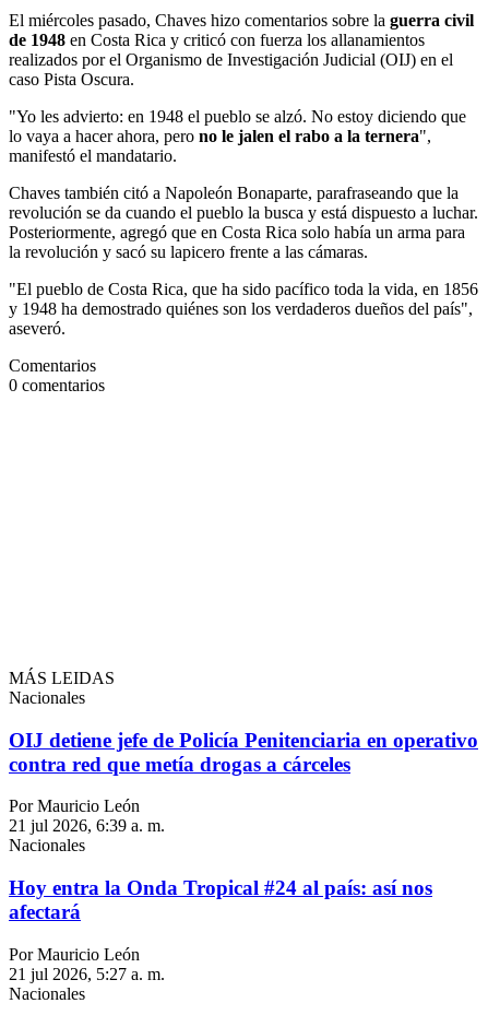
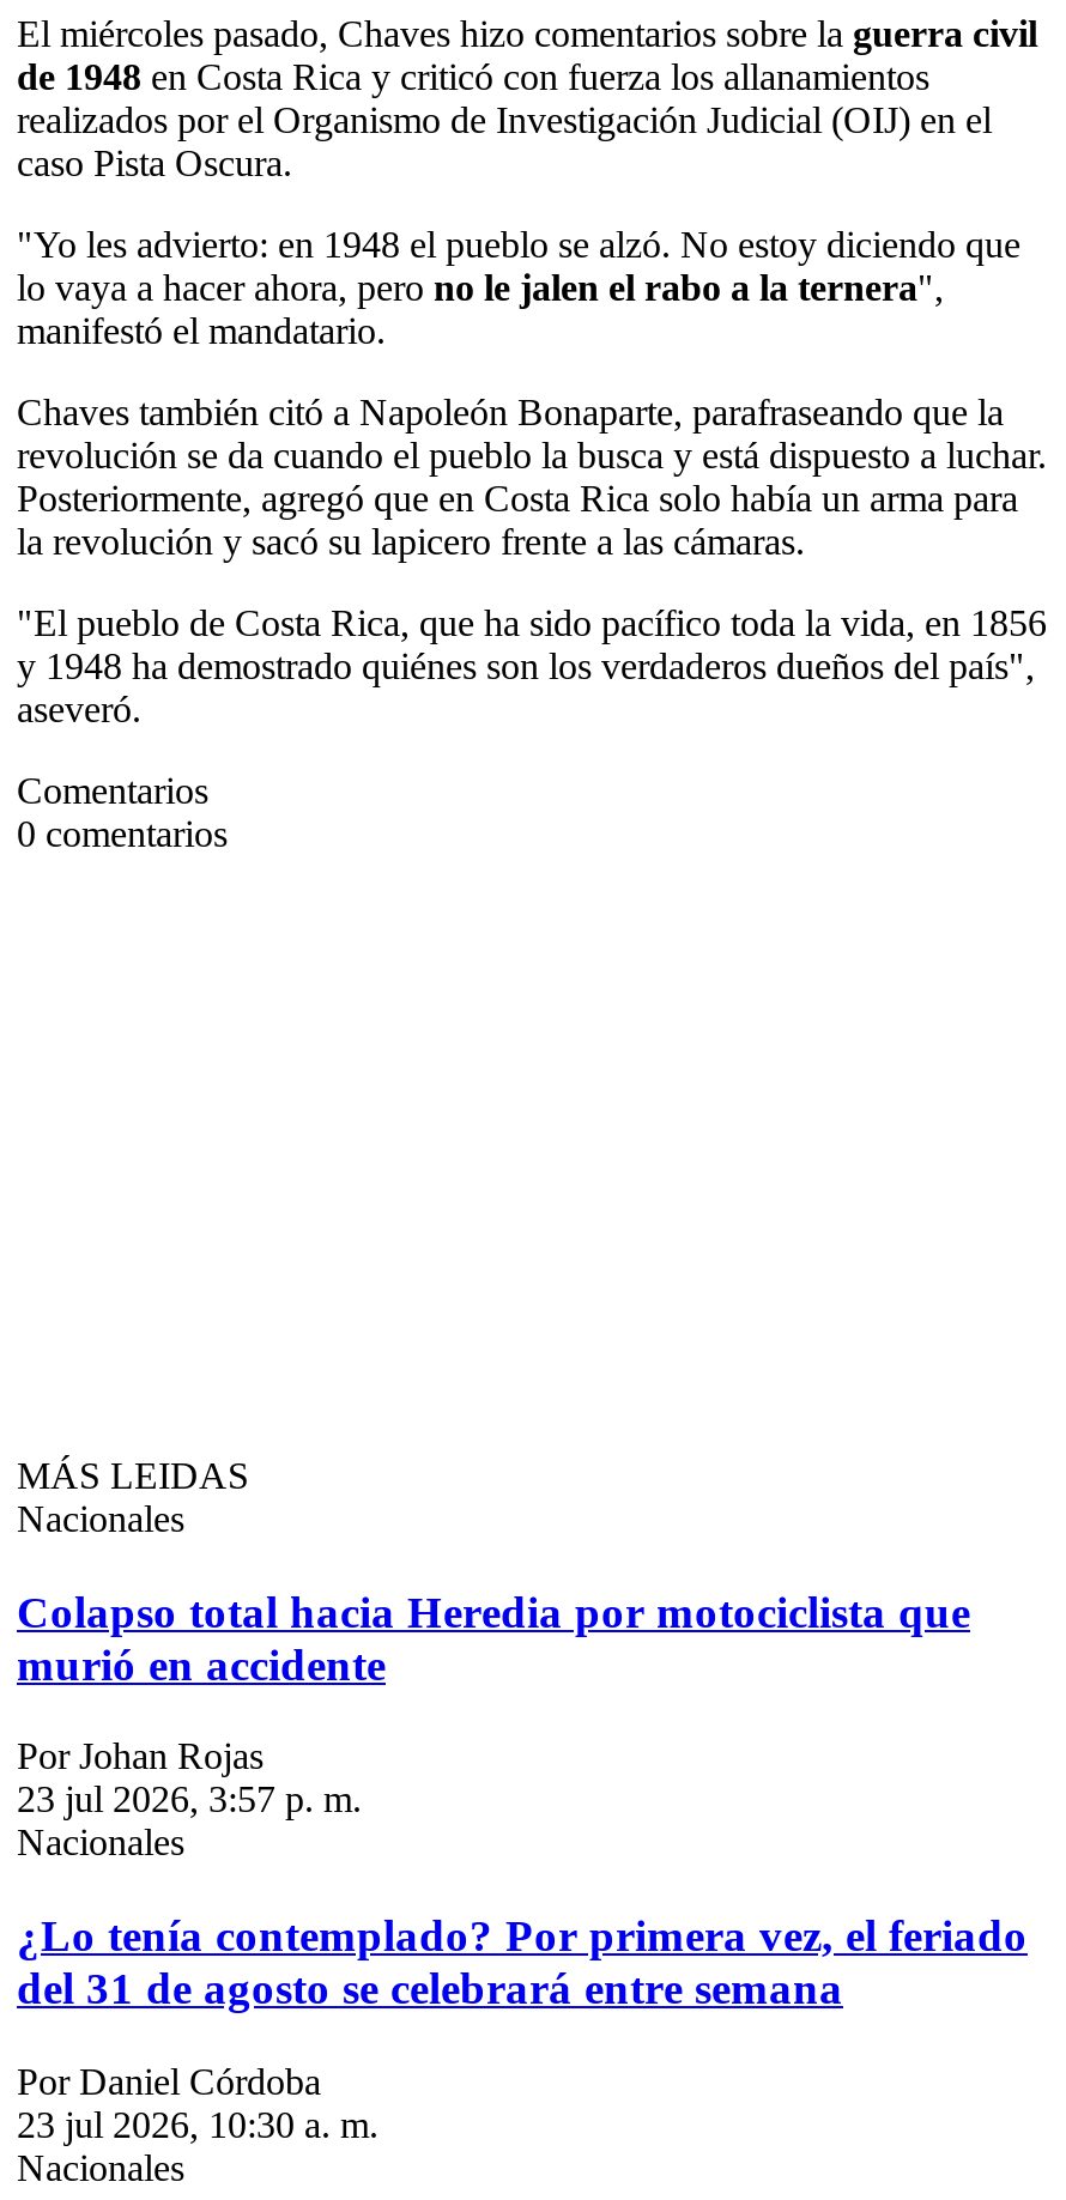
- OIJ detiene jefe de Policía Penitenciaria en operativo
- contra red que metía drogas a cárceles
+ Colapso total hacia Heredia por motociclista que
+ murió en accidente

- Por Mauricio León
- 21 jul 2026, 6:39 a. m.
+ Por Johan Rojas
+ 23 jul 2026, 3:57 p. m.

- Hoy entra la Onda Tropical #24 al país: así nos
- afectará
+ ¿Lo tenía contemplado? Por primera vez, el feriado
+ del 31 de agosto se celebrará entre semana

- Por Mauricio León
- 21 jul 2026, 5:27 a. m.
+ Por Daniel Córdoba
+ 23 jul 2026, 10:30 a. m.
